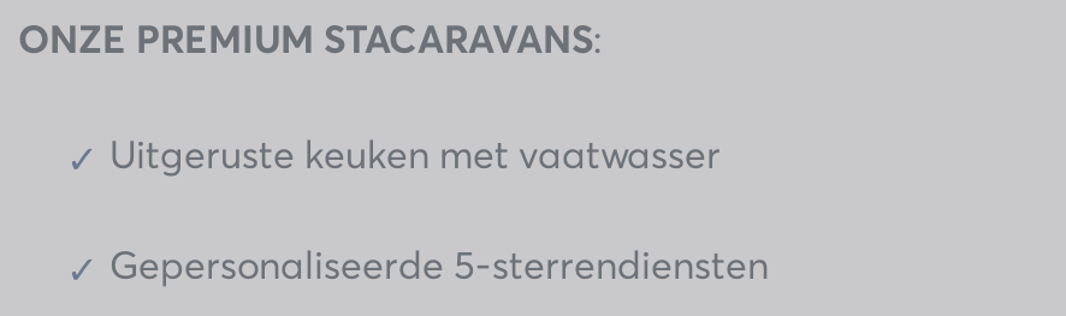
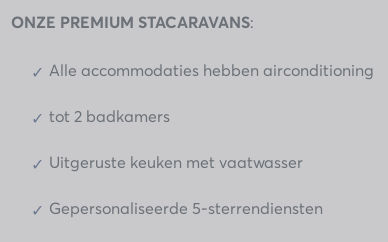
+ Alle accommodaties hebben airconditioning
+ tot 2 badkamers
